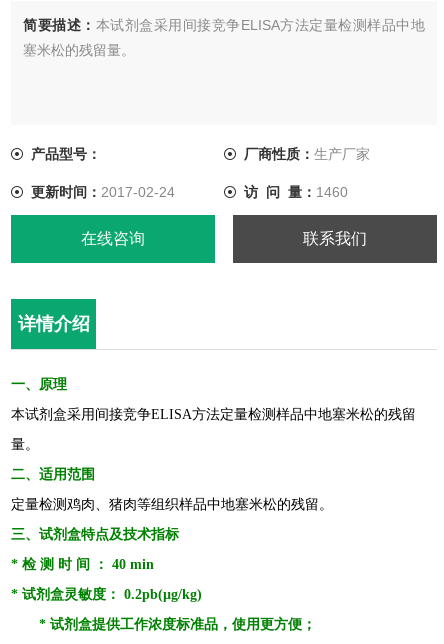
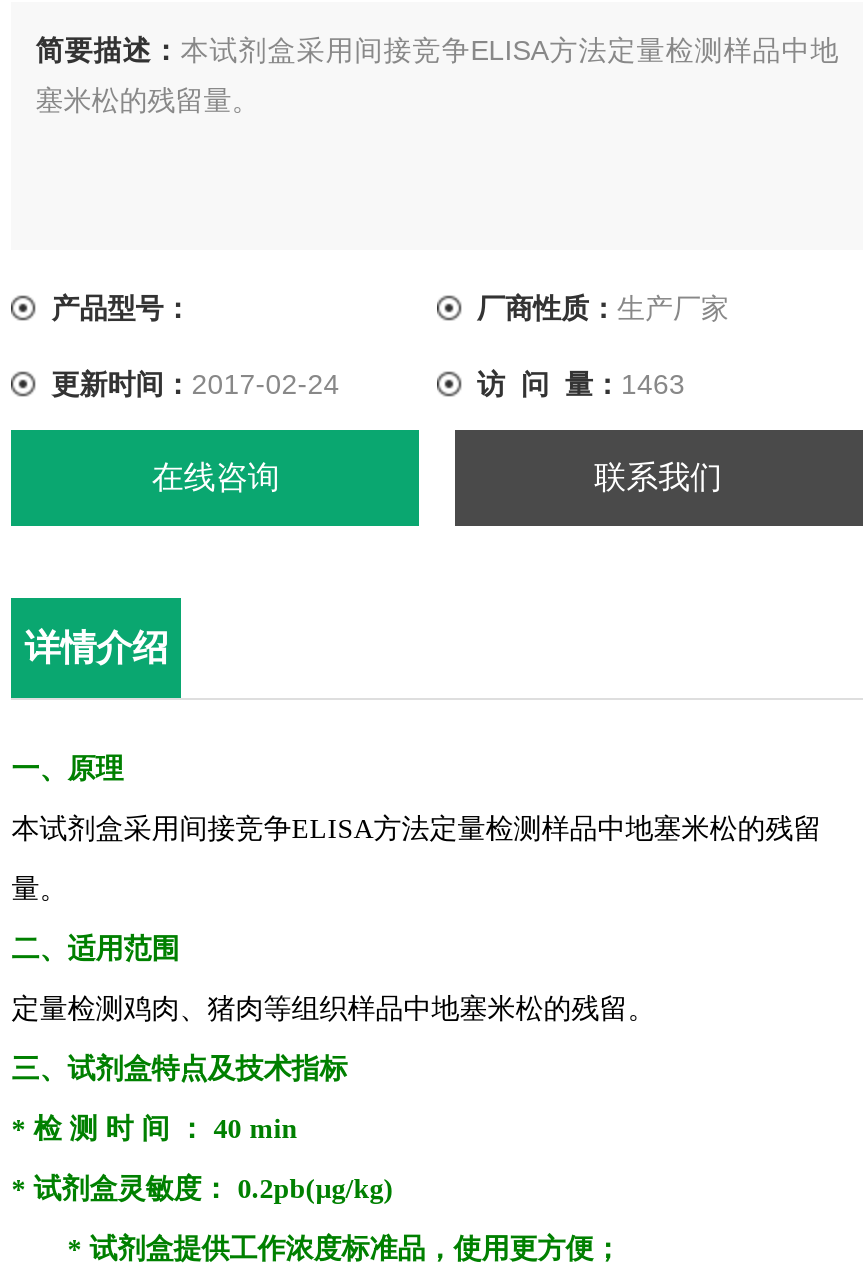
- 访 问 量：1460
+ 访 问 量：1463
